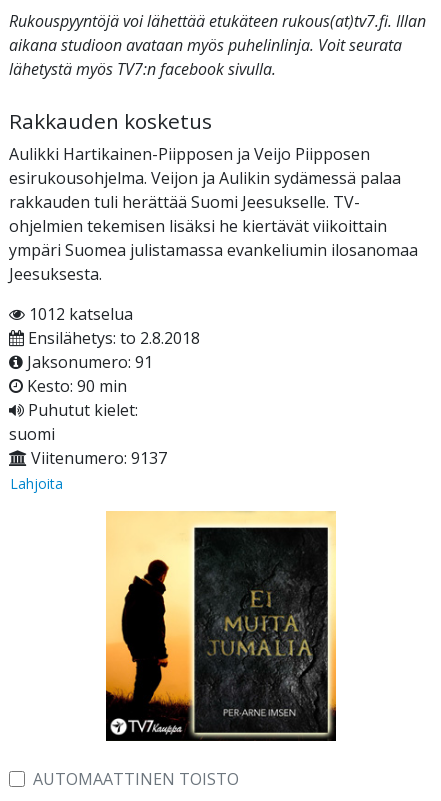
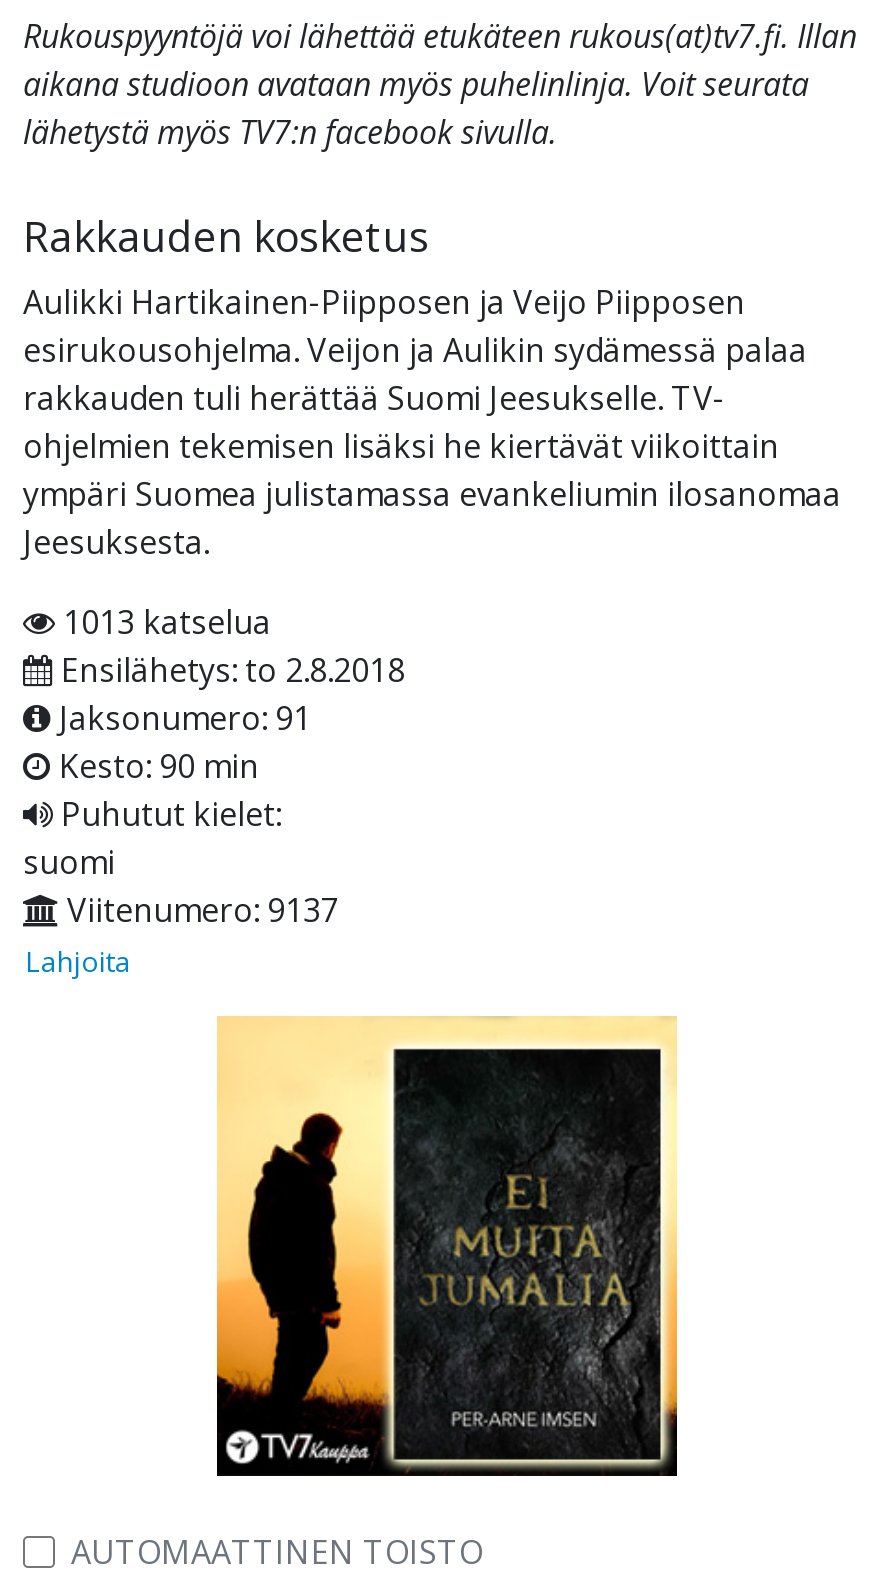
- 1012 katselua
+ 1013 katselua
